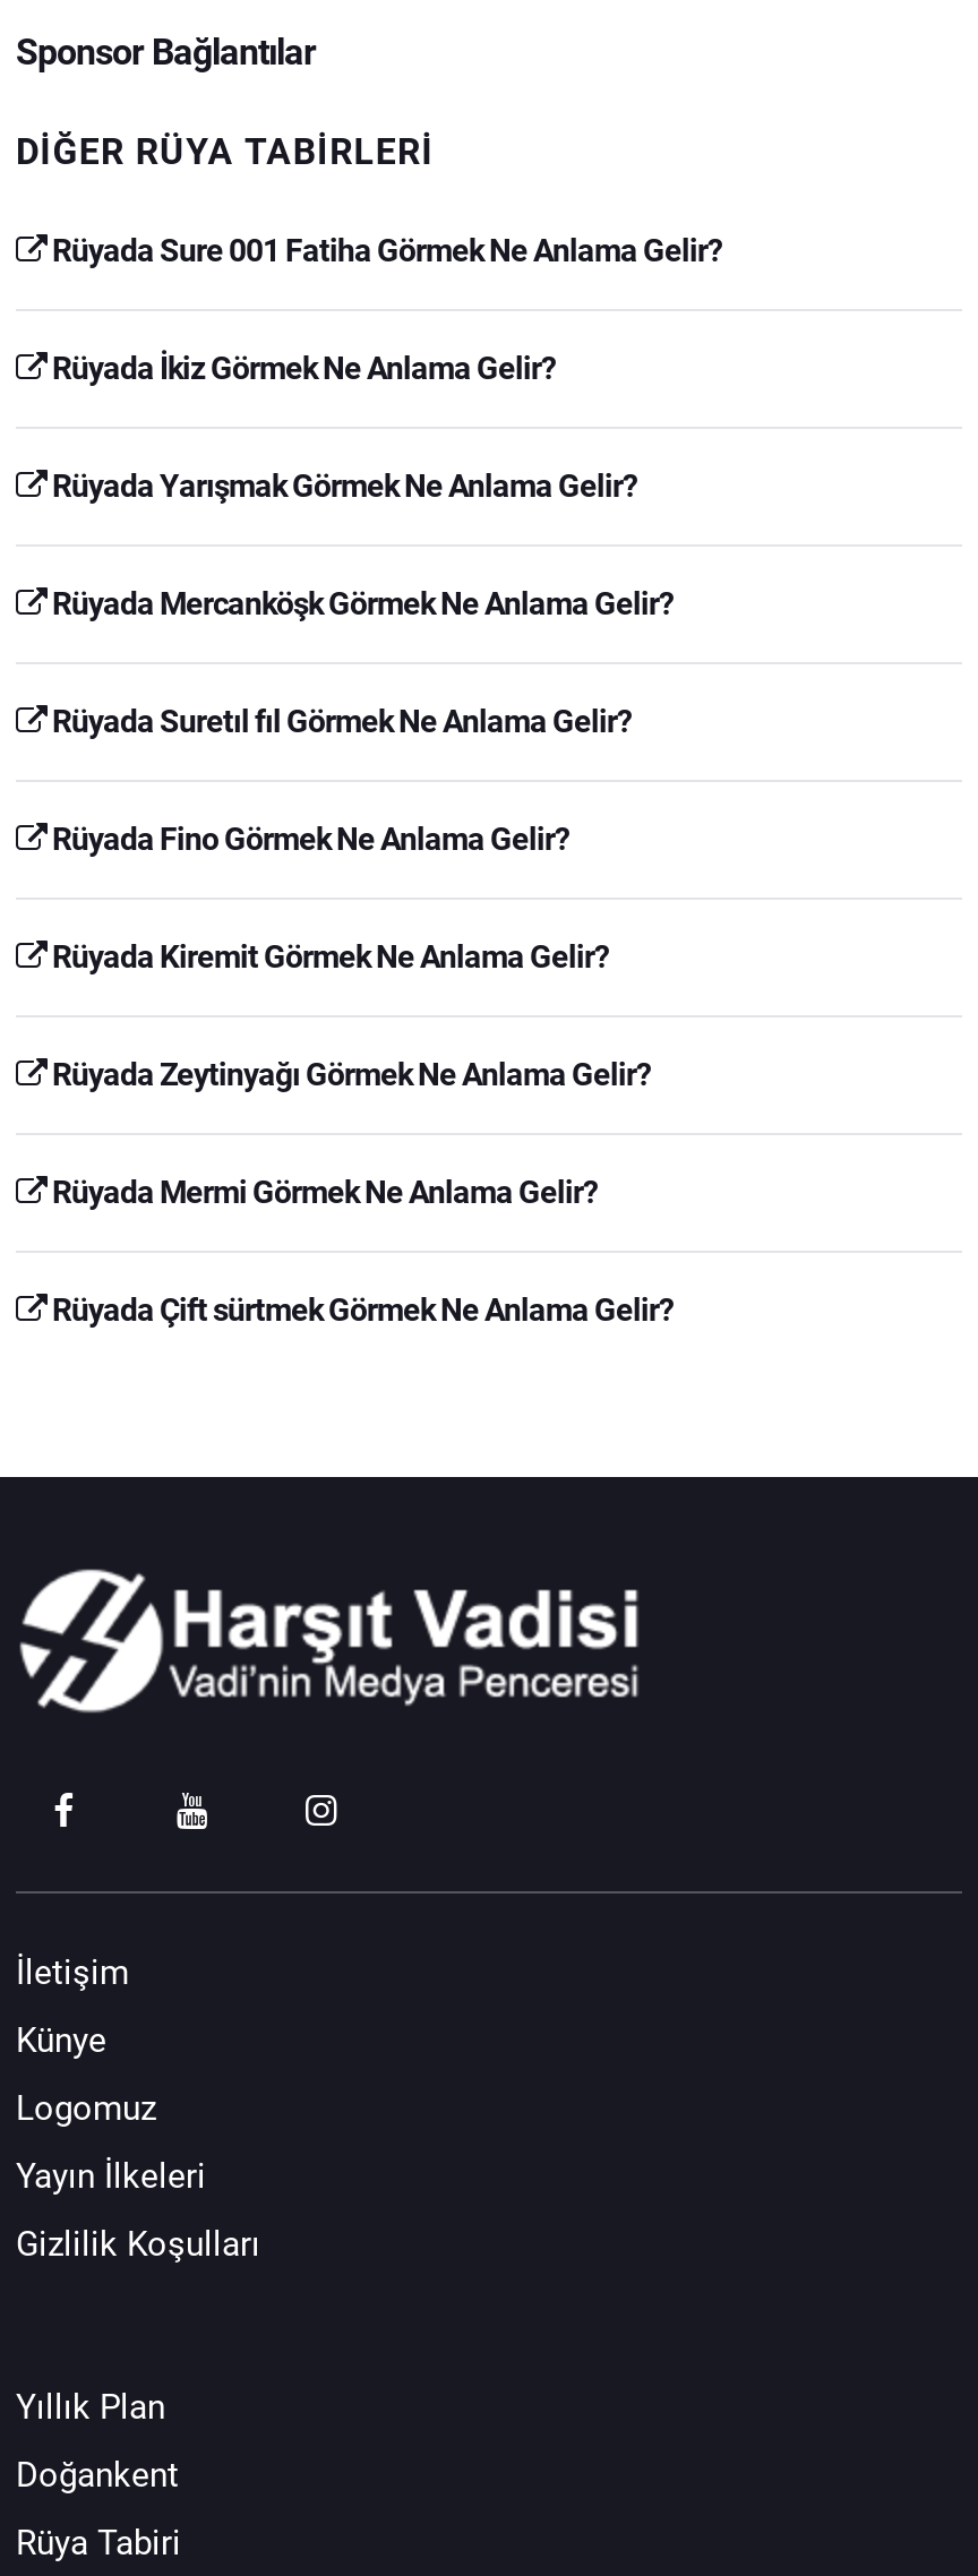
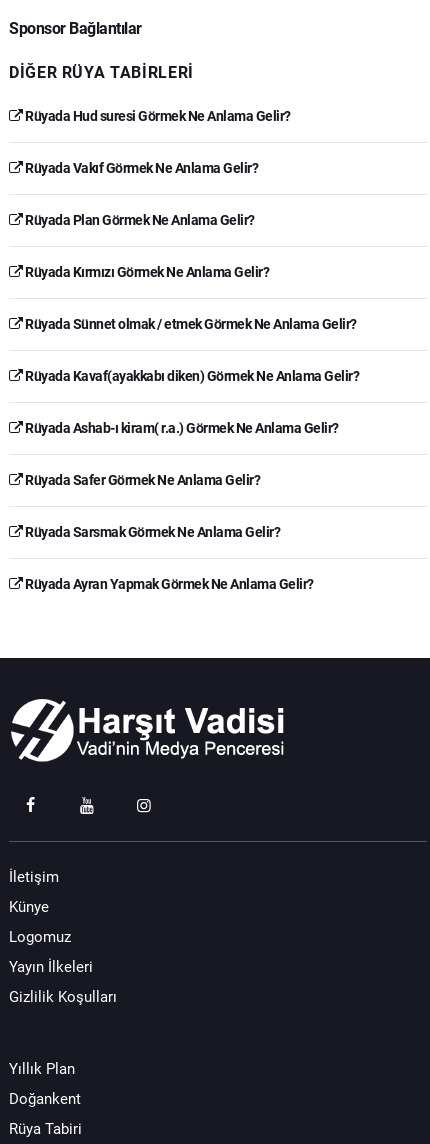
- Rüyada Sure 001 Fatiha Görmek Ne Anlama Gelir?
+ Rüyada Hud suresi Görmek Ne Anlama Gelir?

- Rüyada İkiz Görmek Ne Anlama Gelir?
+ Rüyada Vakıf Görmek Ne Anlama Gelir?

- Rüyada Yarışmak Görmek Ne Anlama Gelir?
+ Rüyada Plan Görmek Ne Anlama Gelir?

- Rüyada Mercanköşk Görmek Ne Anlama Gelir?
+ Rüyada Kırmızı Görmek Ne Anlama Gelir?

- Rüyada Suretıl fıl Görmek Ne Anlama Gelir?
+ Rüyada Sünnet olmak / etmek Görmek Ne Anlama Gelir?

- Rüyada Fino Görmek Ne Anlama Gelir?
+ Rüyada Kavaf(ayakkabı diken) Görmek Ne Anlama Gelir?

- Rüyada Kiremit Görmek Ne Anlama Gelir?
+ Rüyada Ashab-ı kiram( r.a.) Görmek Ne Anlama Gelir?

- Rüyada Zeytinyağı Görmek Ne Anlama Gelir?
+ Rüyada Safer Görmek Ne Anlama Gelir?

- Rüyada Mermi Görmek Ne Anlama Gelir?
+ Rüyada Sarsmak Görmek Ne Anlama Gelir?

- Rüyada Çift sürtmek Görmek Ne Anlama Gelir?
+ Rüyada Ayran Yapmak Görmek Ne Anlama Gelir?
